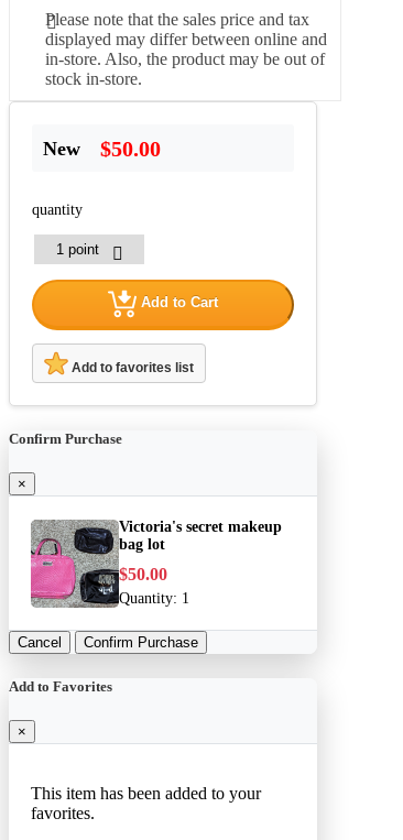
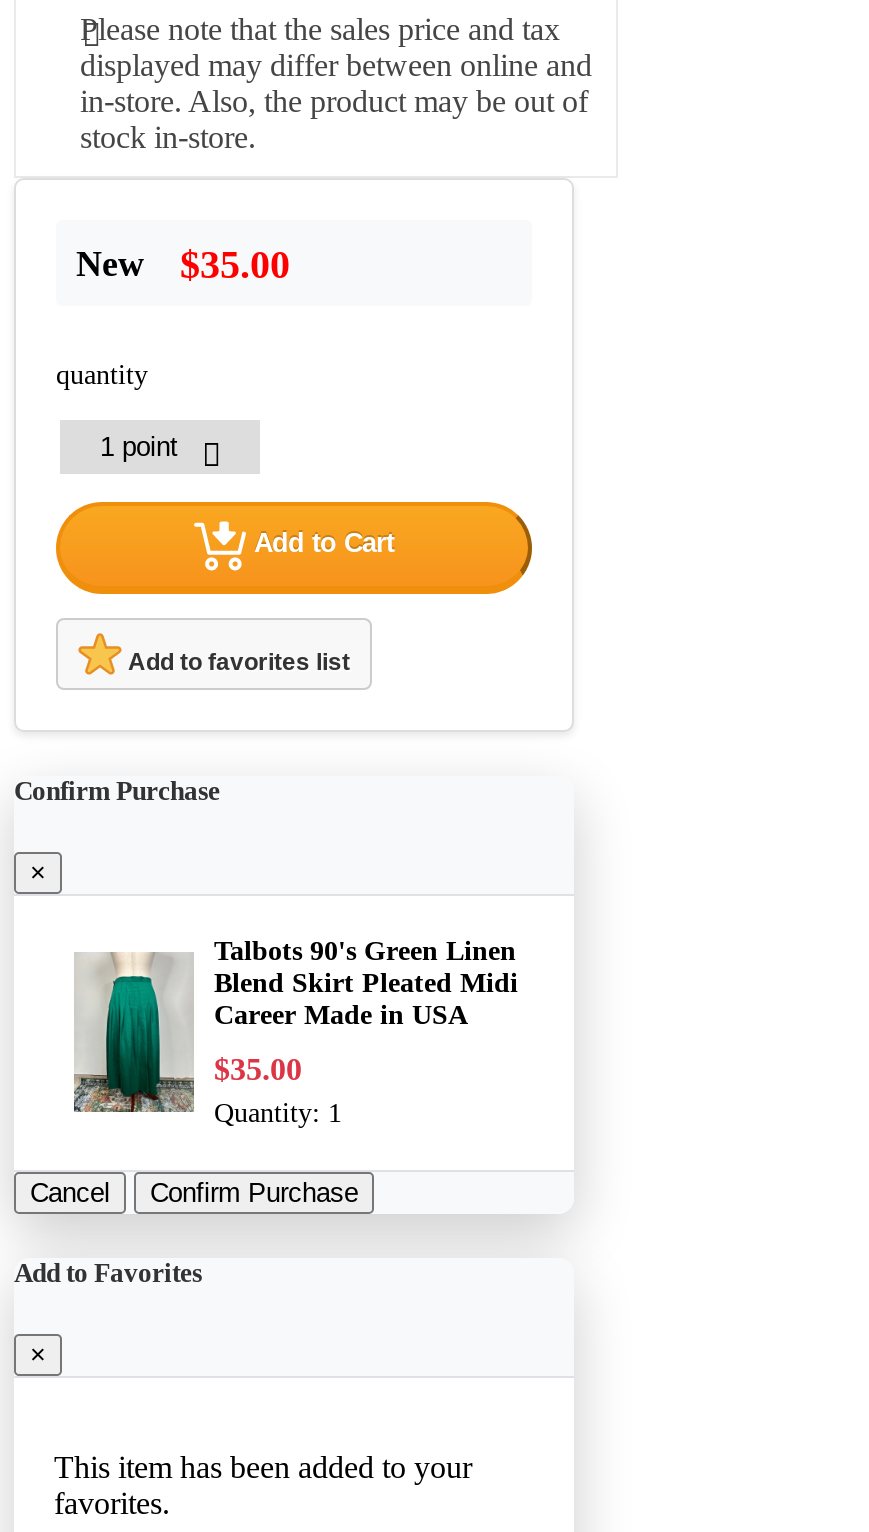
- New $50.00
+ New $35.00

- [image]
- Victoria's secret makeup
- bag lot
+ [image]
+ Talbots 90's Green Linen
+ Blend Skirt Pleated Midi
+ Career Made in USA

- $50.00
+ $35.00
